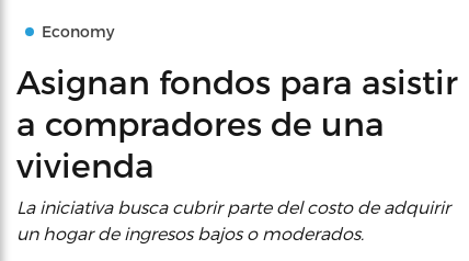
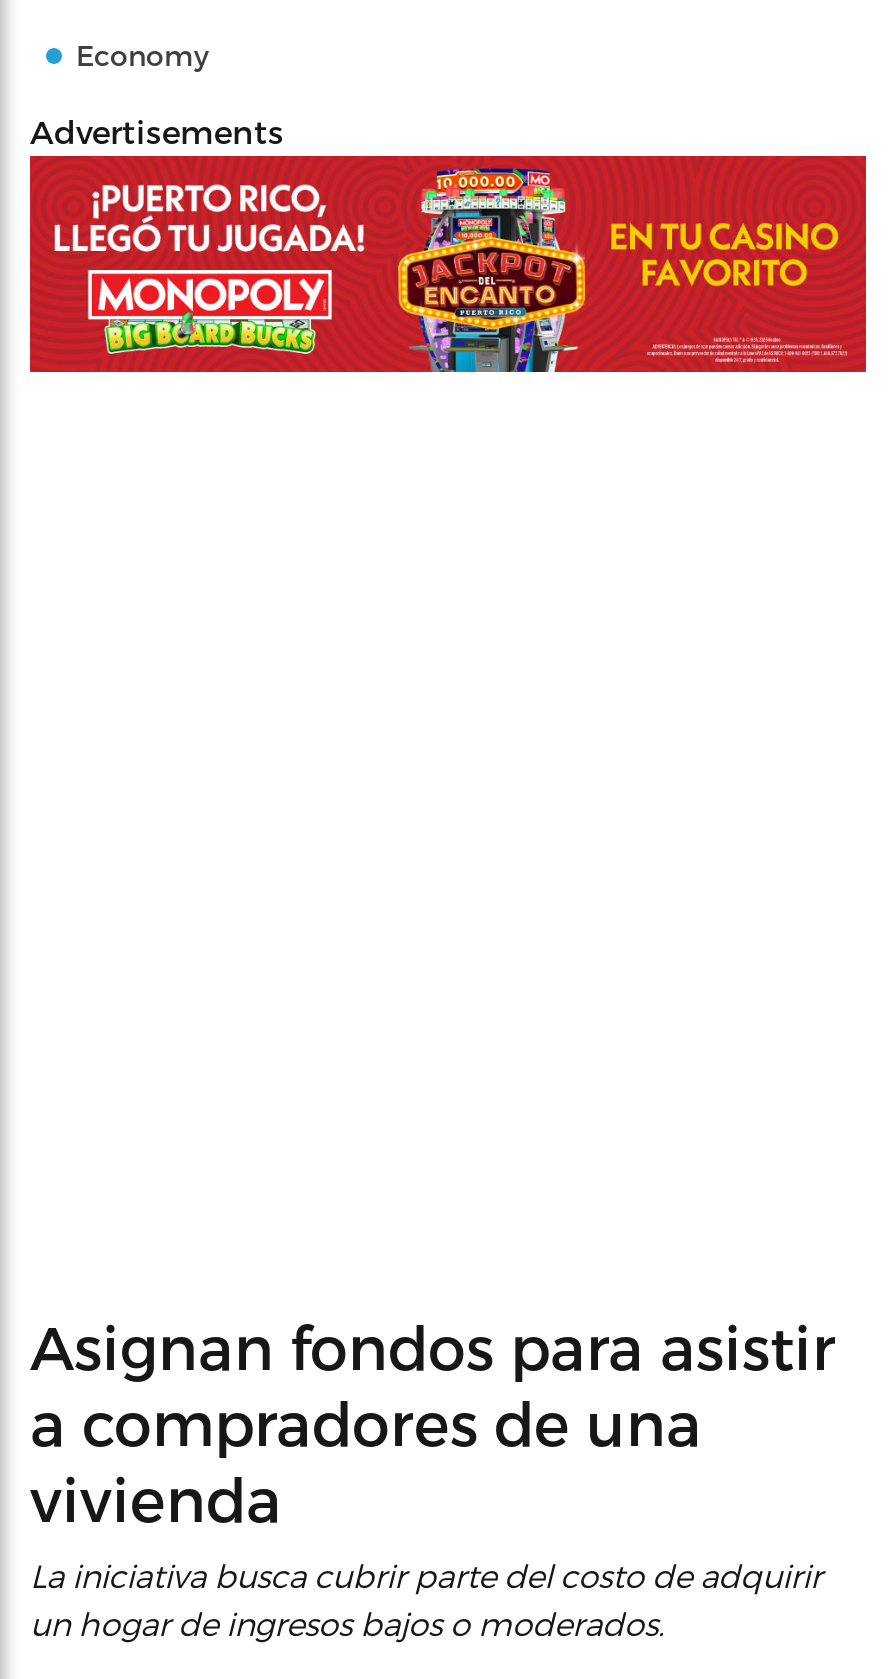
+ [image]

+ Advertisements
